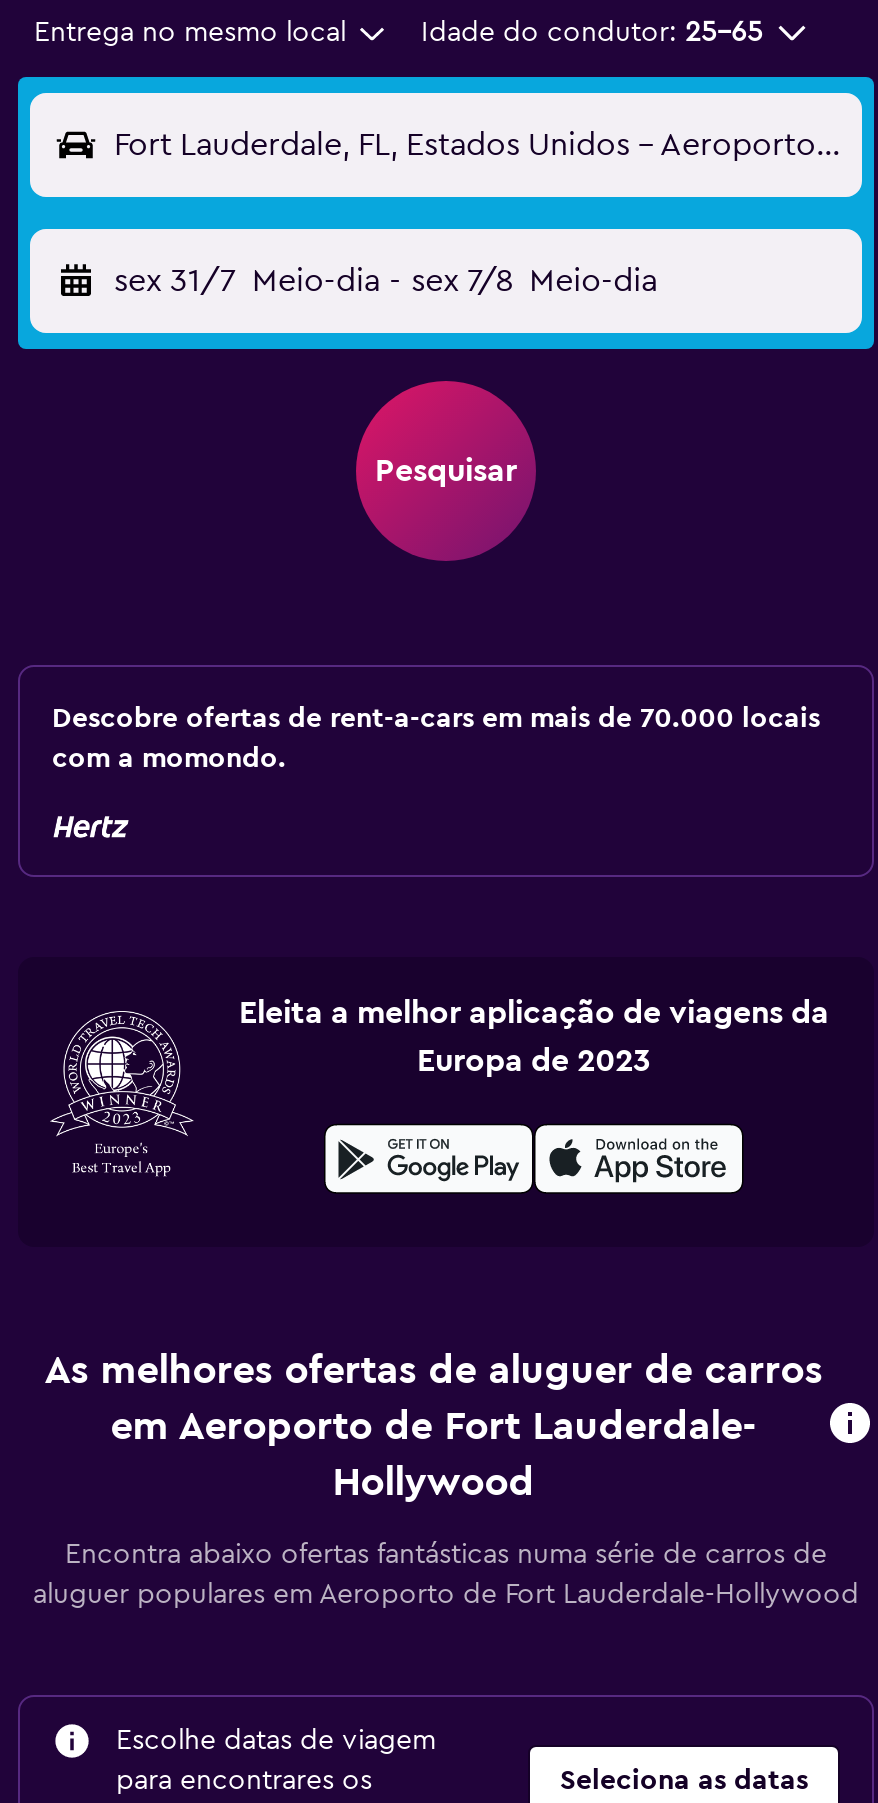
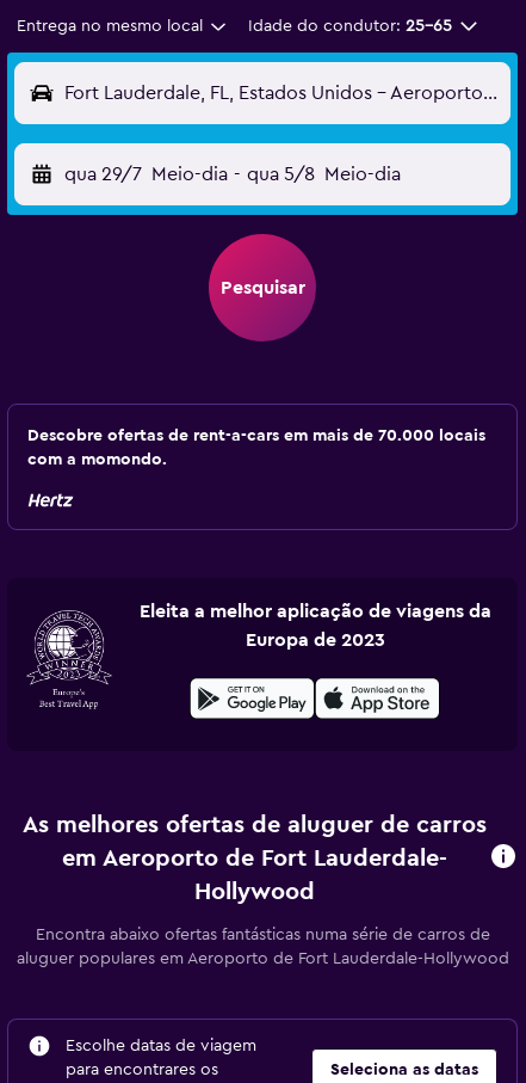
- sex 31/7 Meio-dia - sex 7/8 Meio-dia
+ qua 29/7 Meio-dia - qua 5/8 Meio-dia
